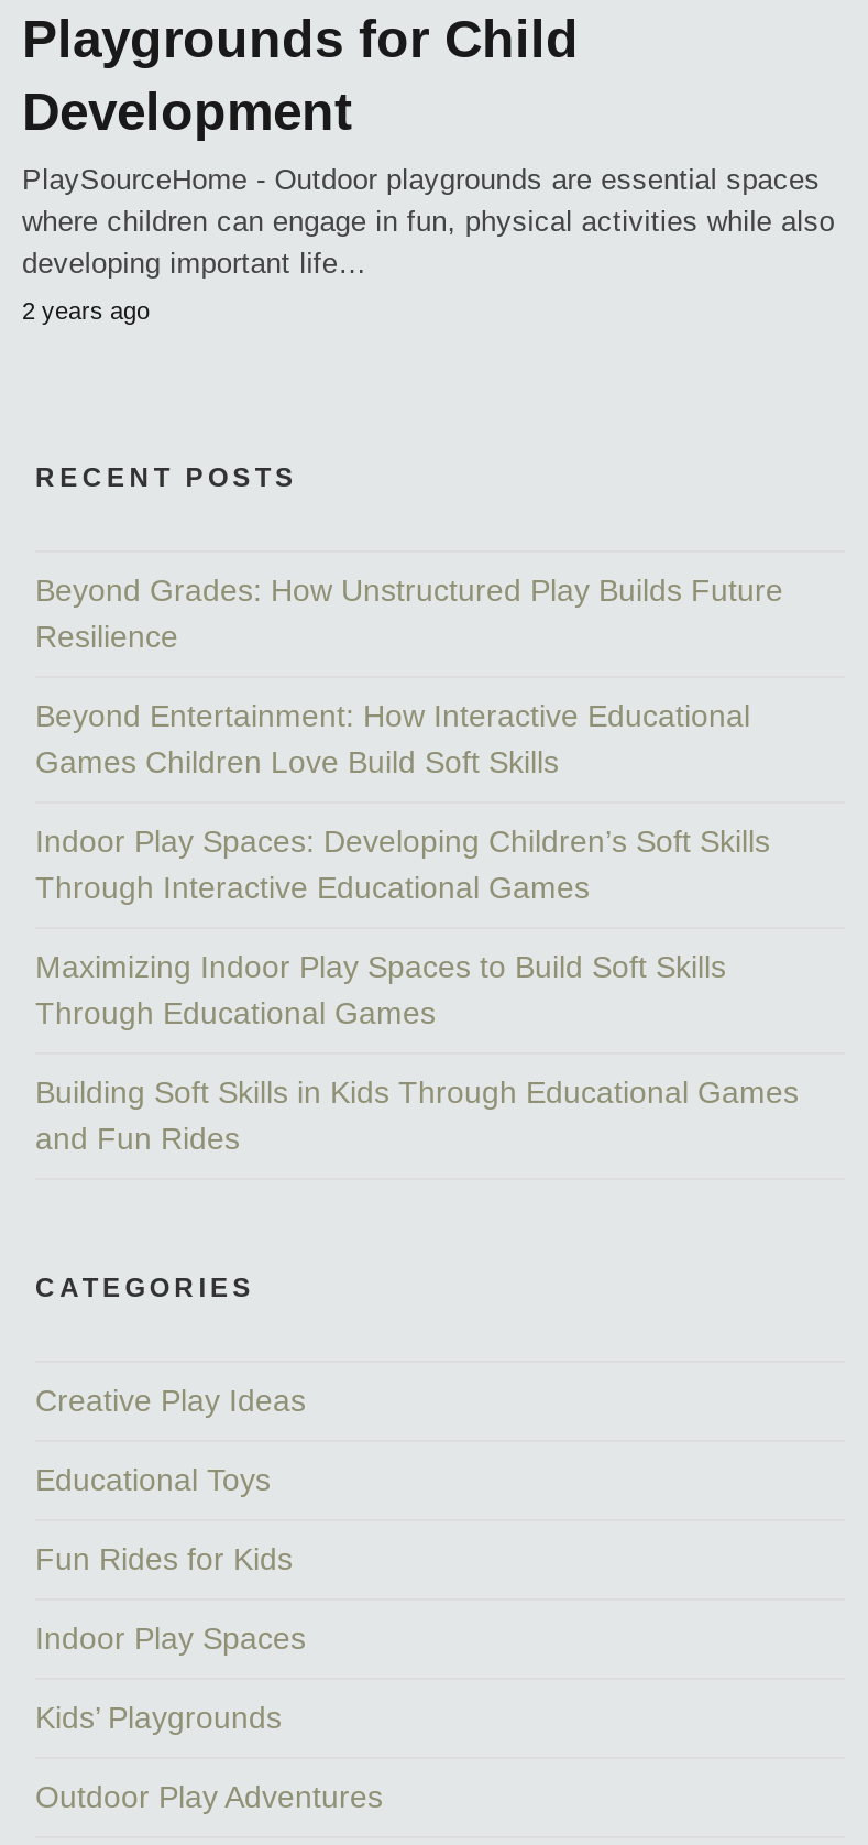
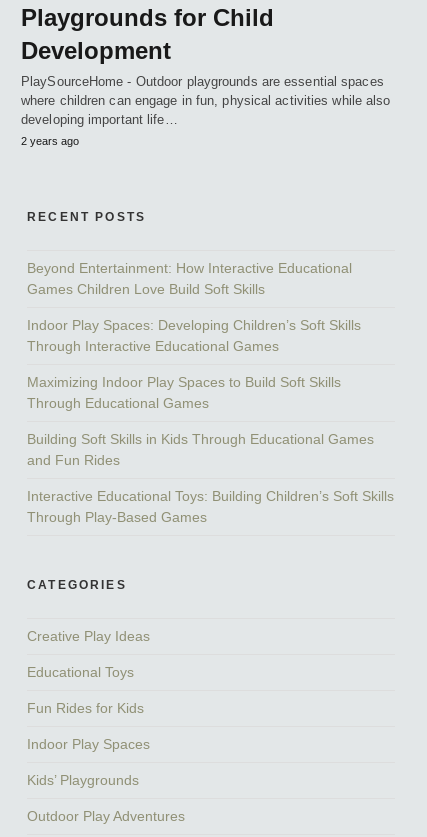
- Beyond Grades: How Unstructured Play Builds Future
- Resilience

moved up: Beyond Entertainment: How Interactive Educational | Games Children Love Build Soft Skills | Indoor Play Spaces: Developing Children’s Soft Skills | Through Interactive Educational Games | Maximizing Indoor Play Spaces to Build Soft Skills | Through Educational Games | Building Soft Skills in Kids Through Educational Games | and Fun Rides

+ Interactive Educational Toys: Building Children’s Soft Skills
+ Through Play-Based Games
